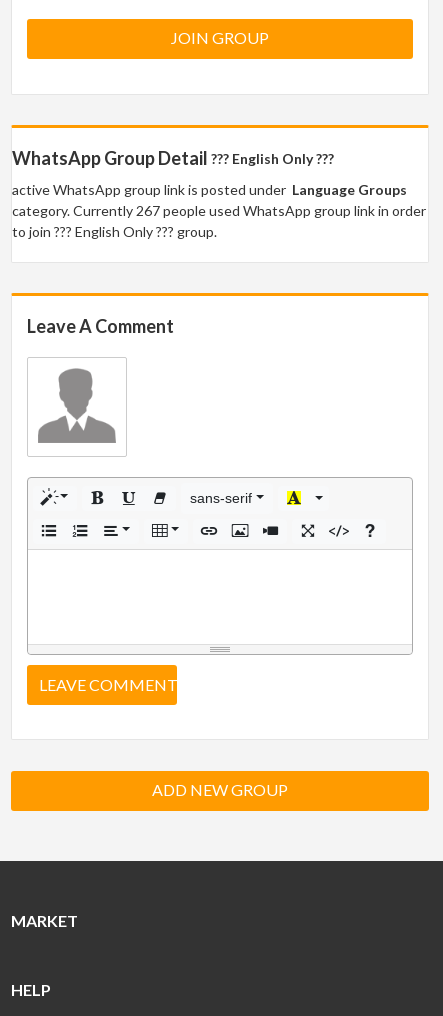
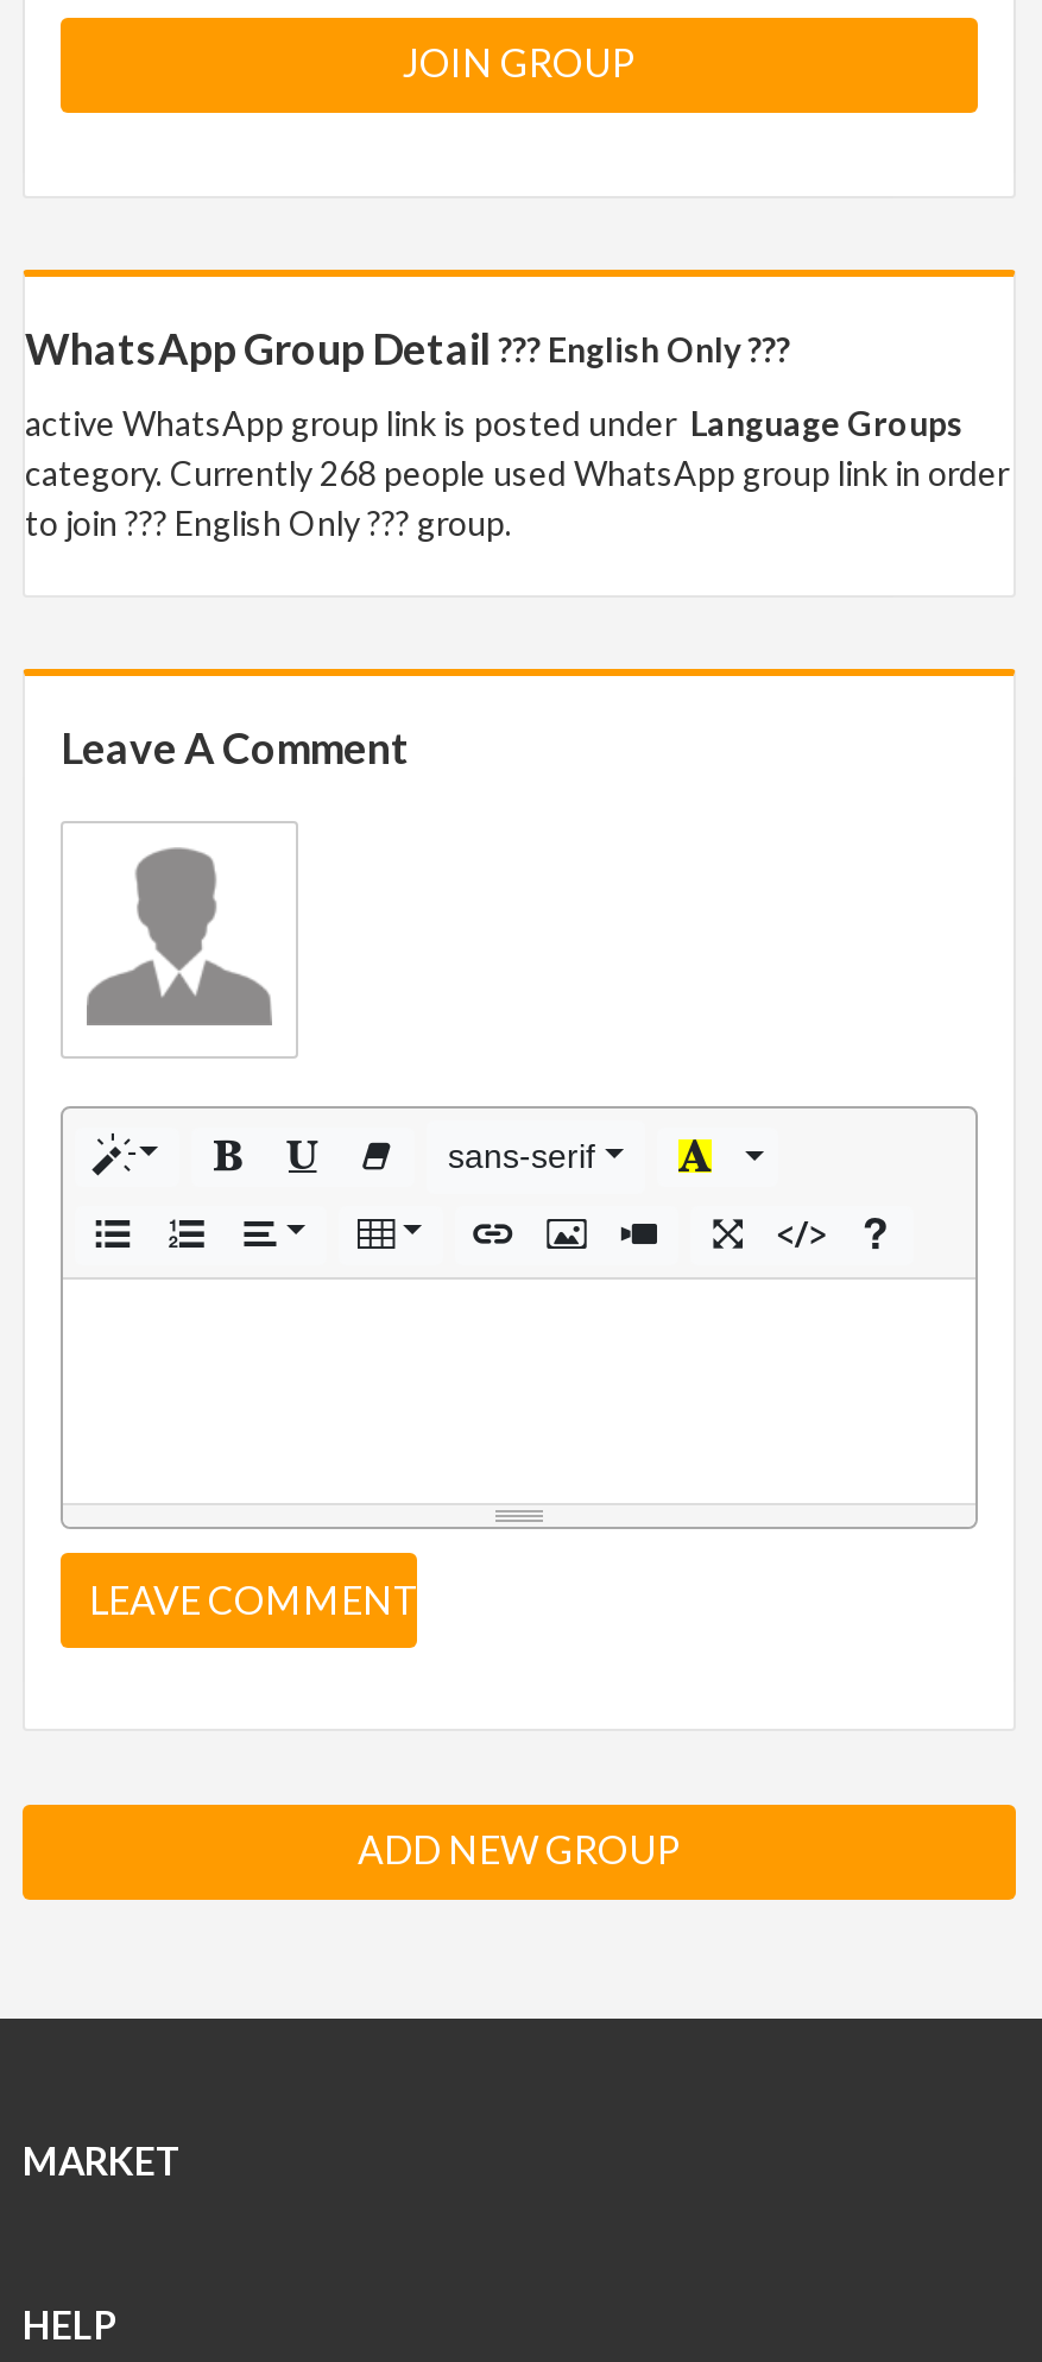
- category. Currently 267 people used WhatsApp group link in order
+ category. Currently 268 people used WhatsApp group link in order
